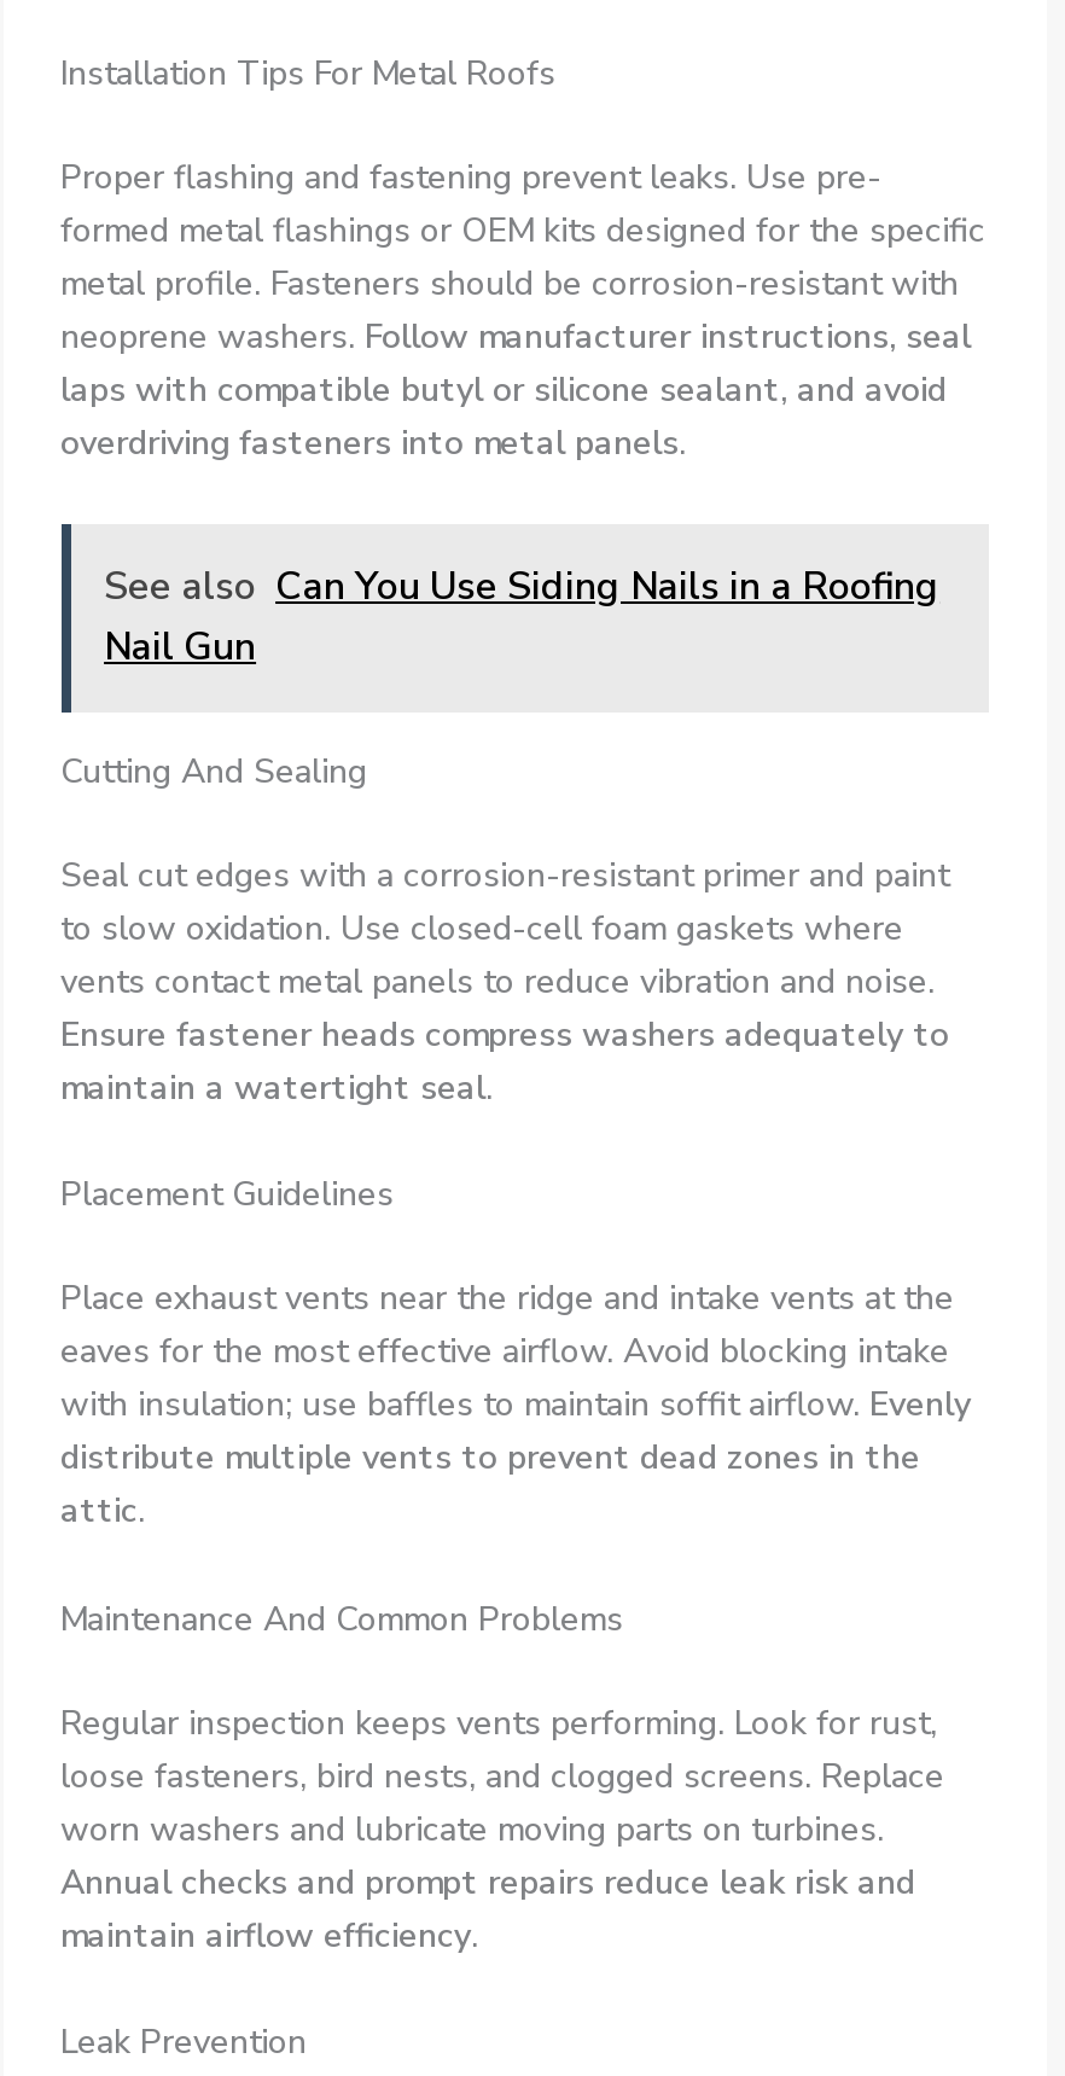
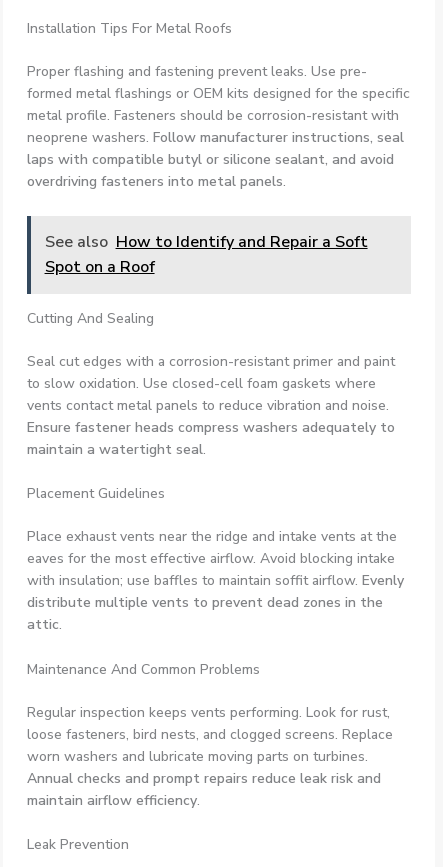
- See also Can You Use Siding Nails in a Roofing
- Nail Gun
+ See also How to Identify and Repair a Soft
+ Spot on a Roof
